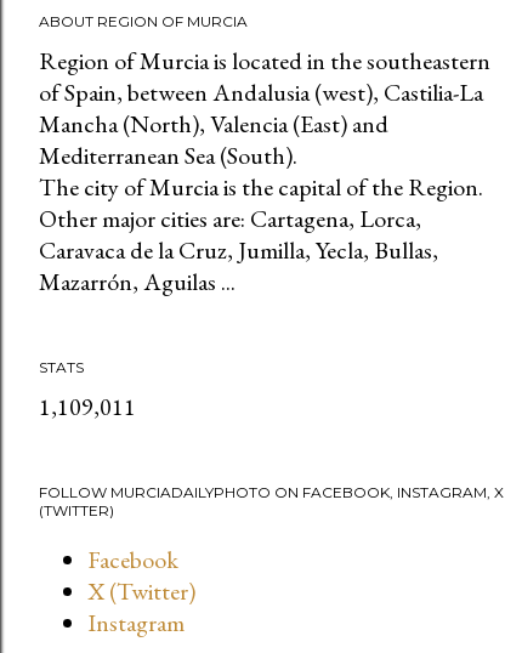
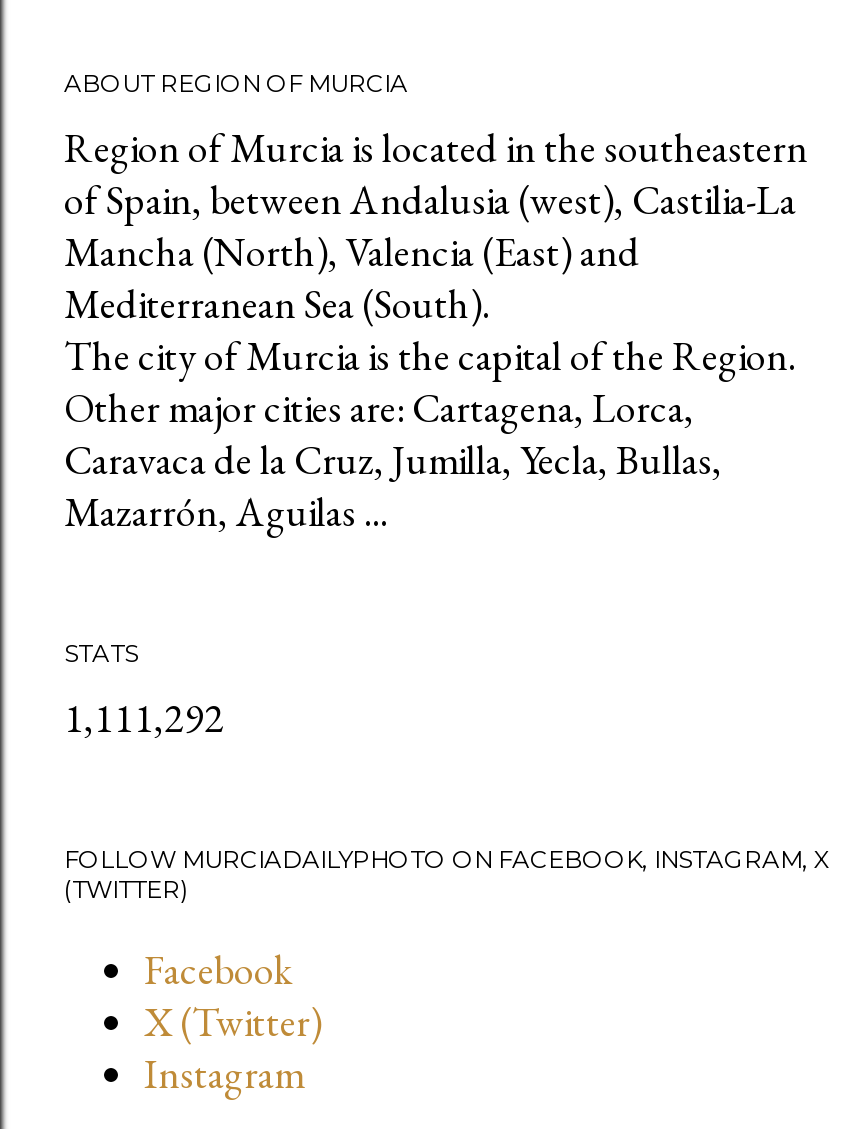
- 1,109,011
+ 1,111,292
